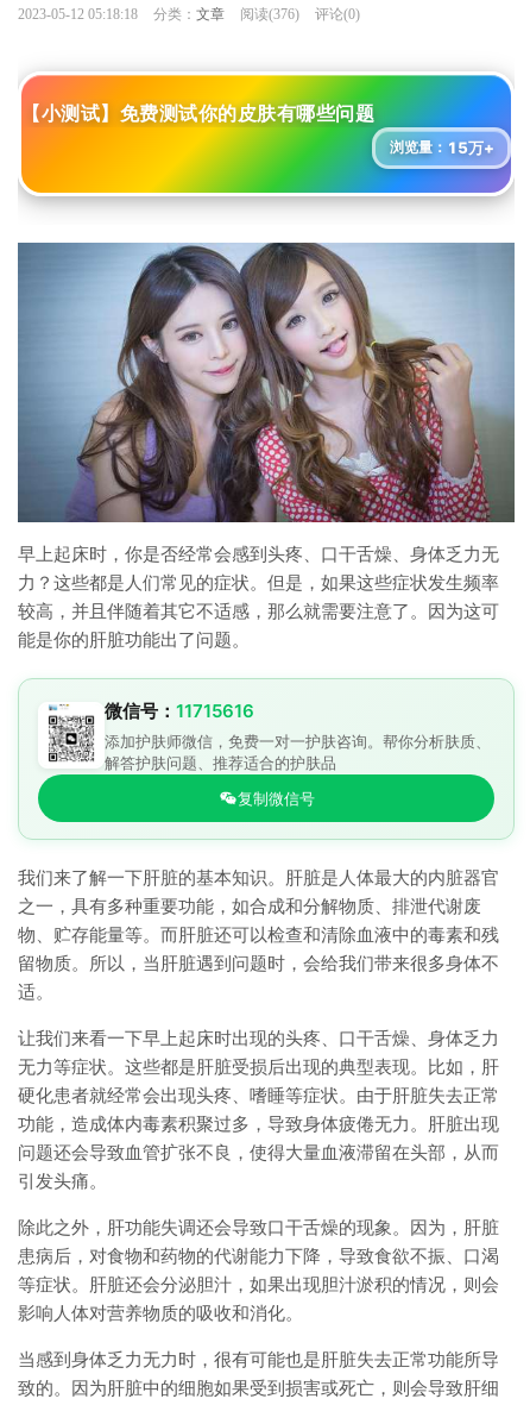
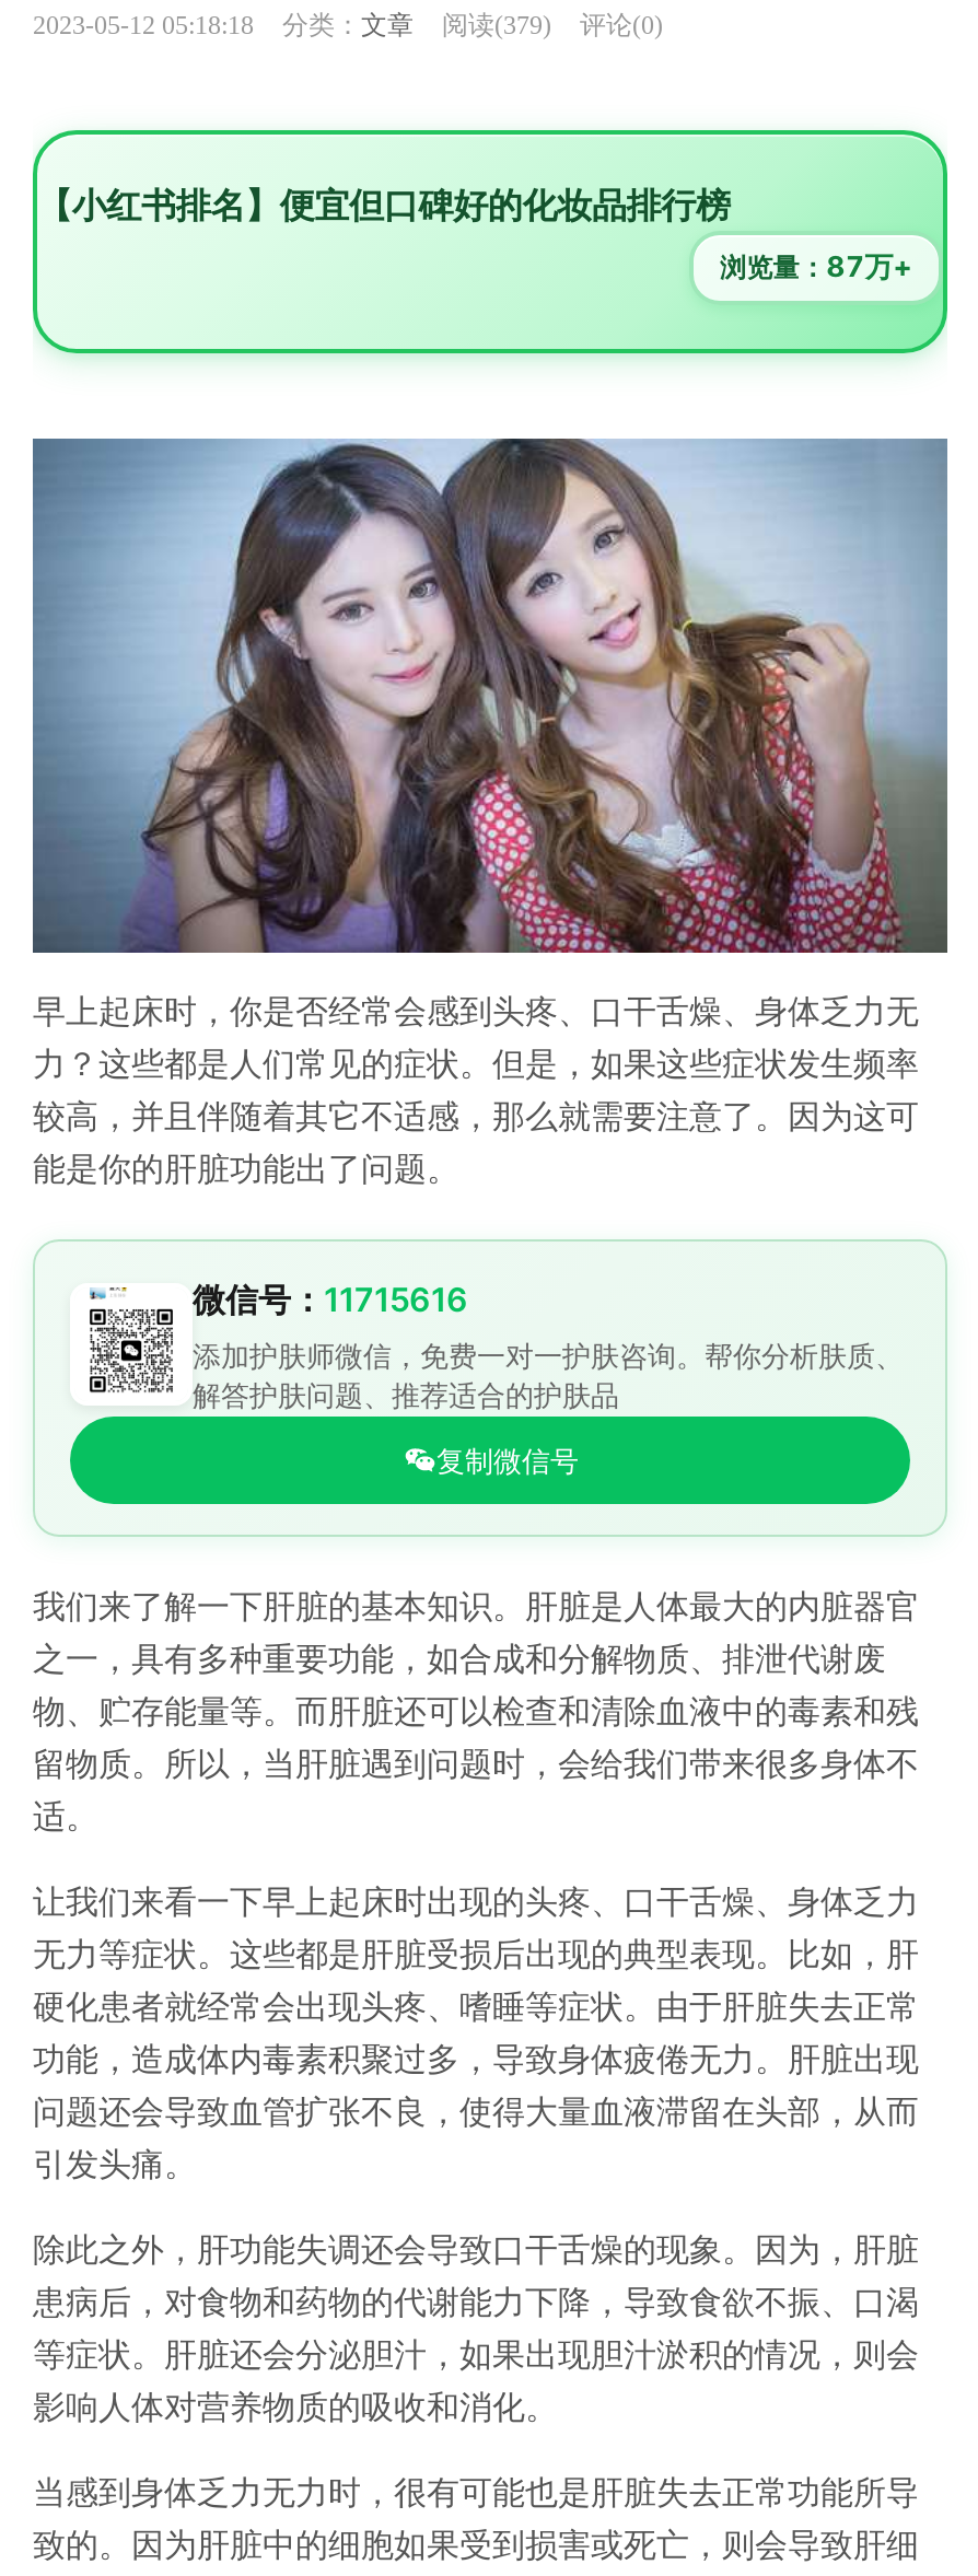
- 2023-05-12 05:18:18 分类：文章 阅读(376) 评论(0)
+ 2023-05-12 05:18:18 分类：文章 阅读(379) 评论(0)

- [image]
- 【小测试】免费测试你的皮肤有哪些问题
+ [image]
+ 【小红书排名】便宜但口碑好的化妆品排行榜

- 浏览量：15万+
+ 浏览量：87万+
